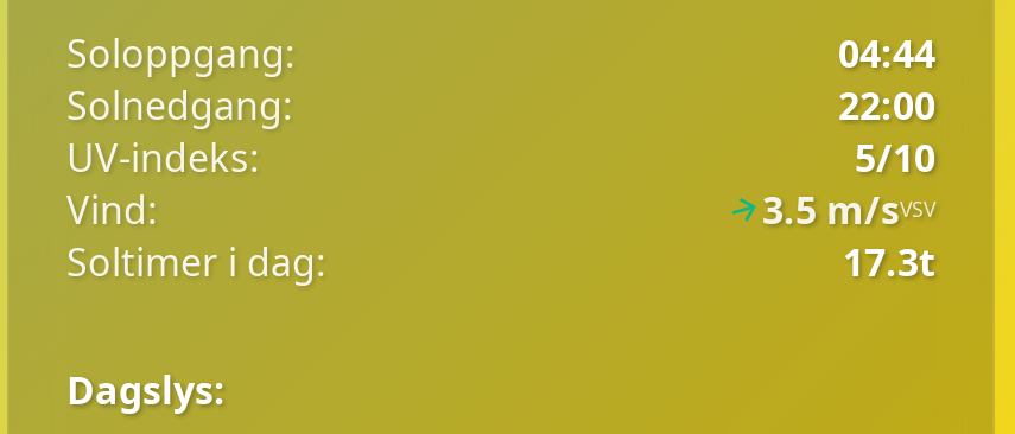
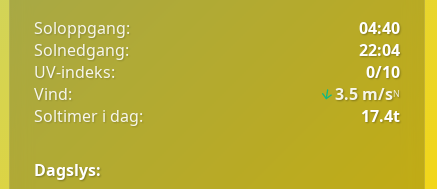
- 04:44
+ 04:40

- 22:00
+ 22:04

- 5/10
+ 0/10

- 3.5 m/sVSV
+ 3.5 m/sN

- 17.3t
+ 17.4t
